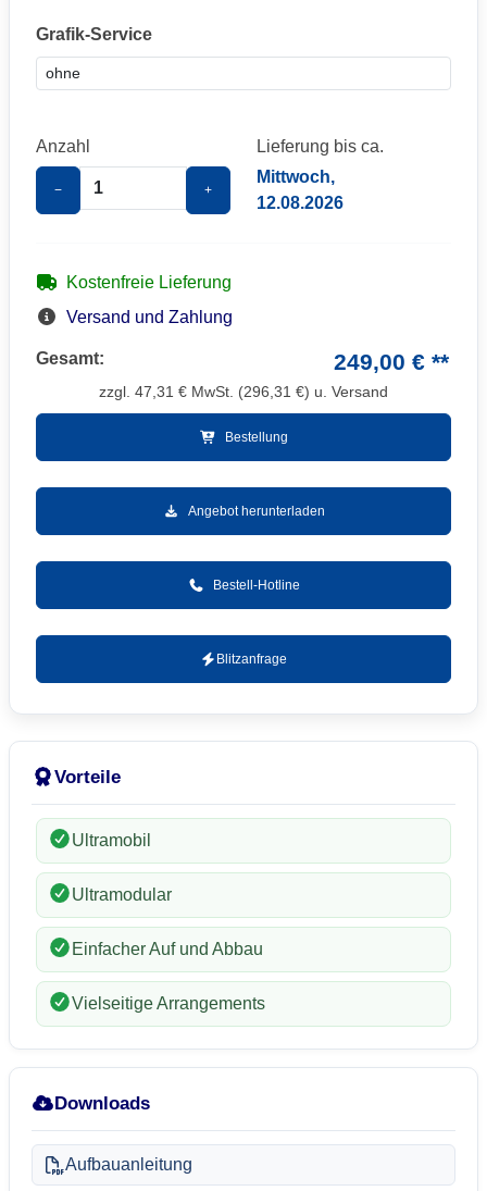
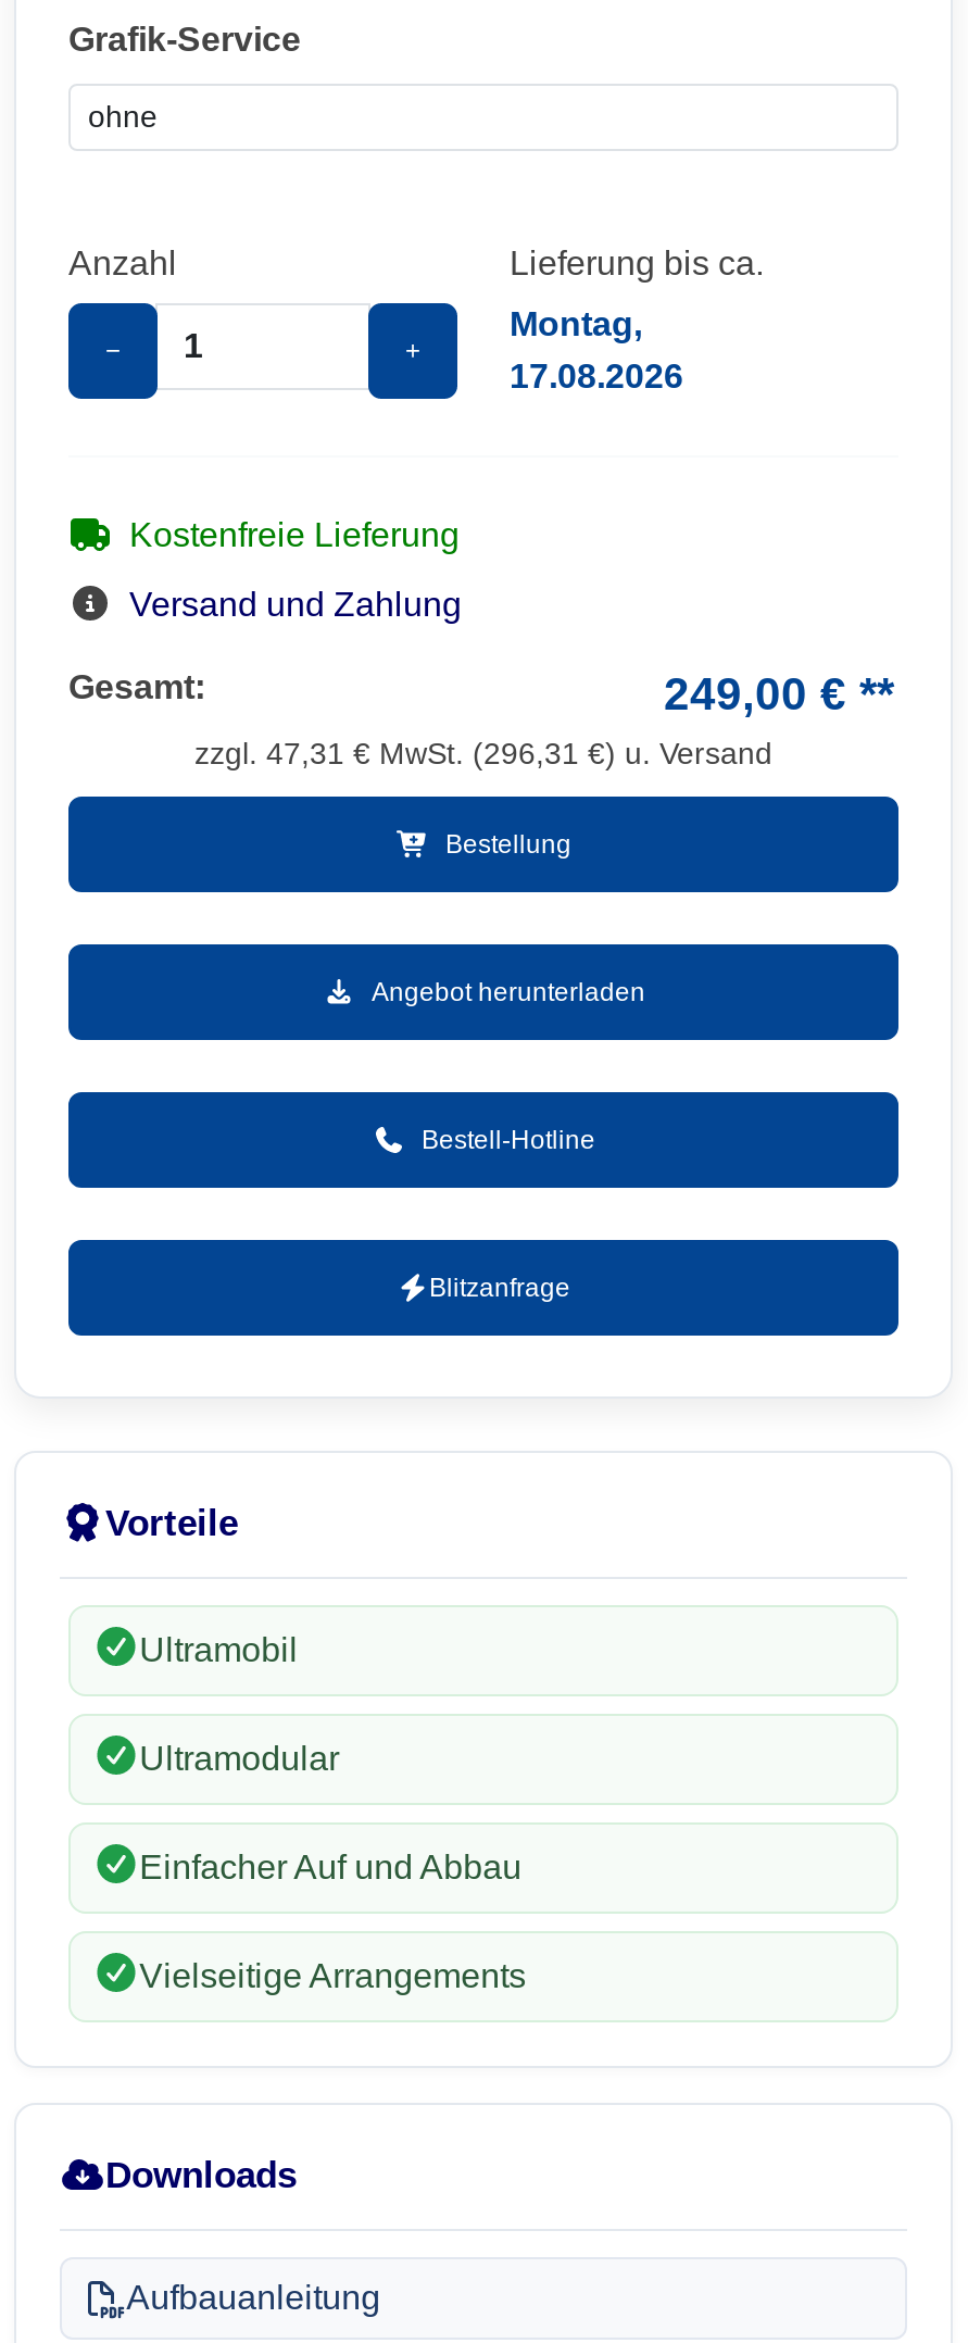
- Mittwoch,
- 12.08.2026
+ Montag,
+ 17.08.2026
